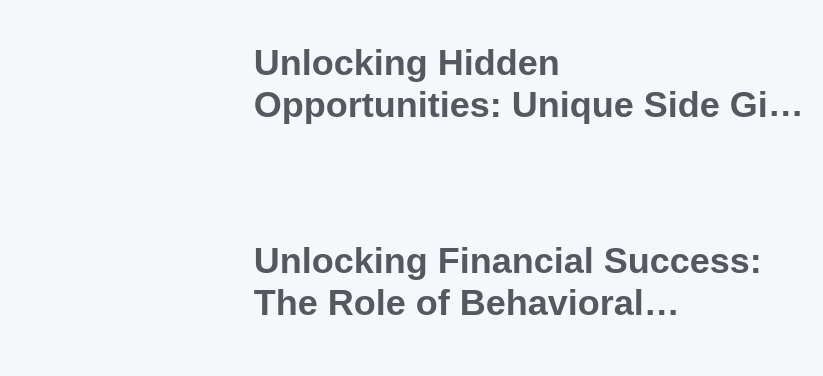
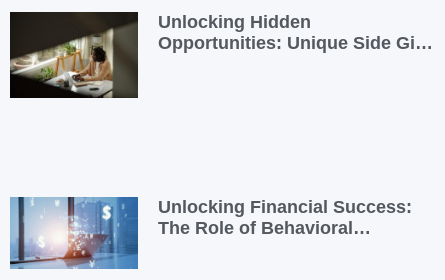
+ [image]

+ [image]
